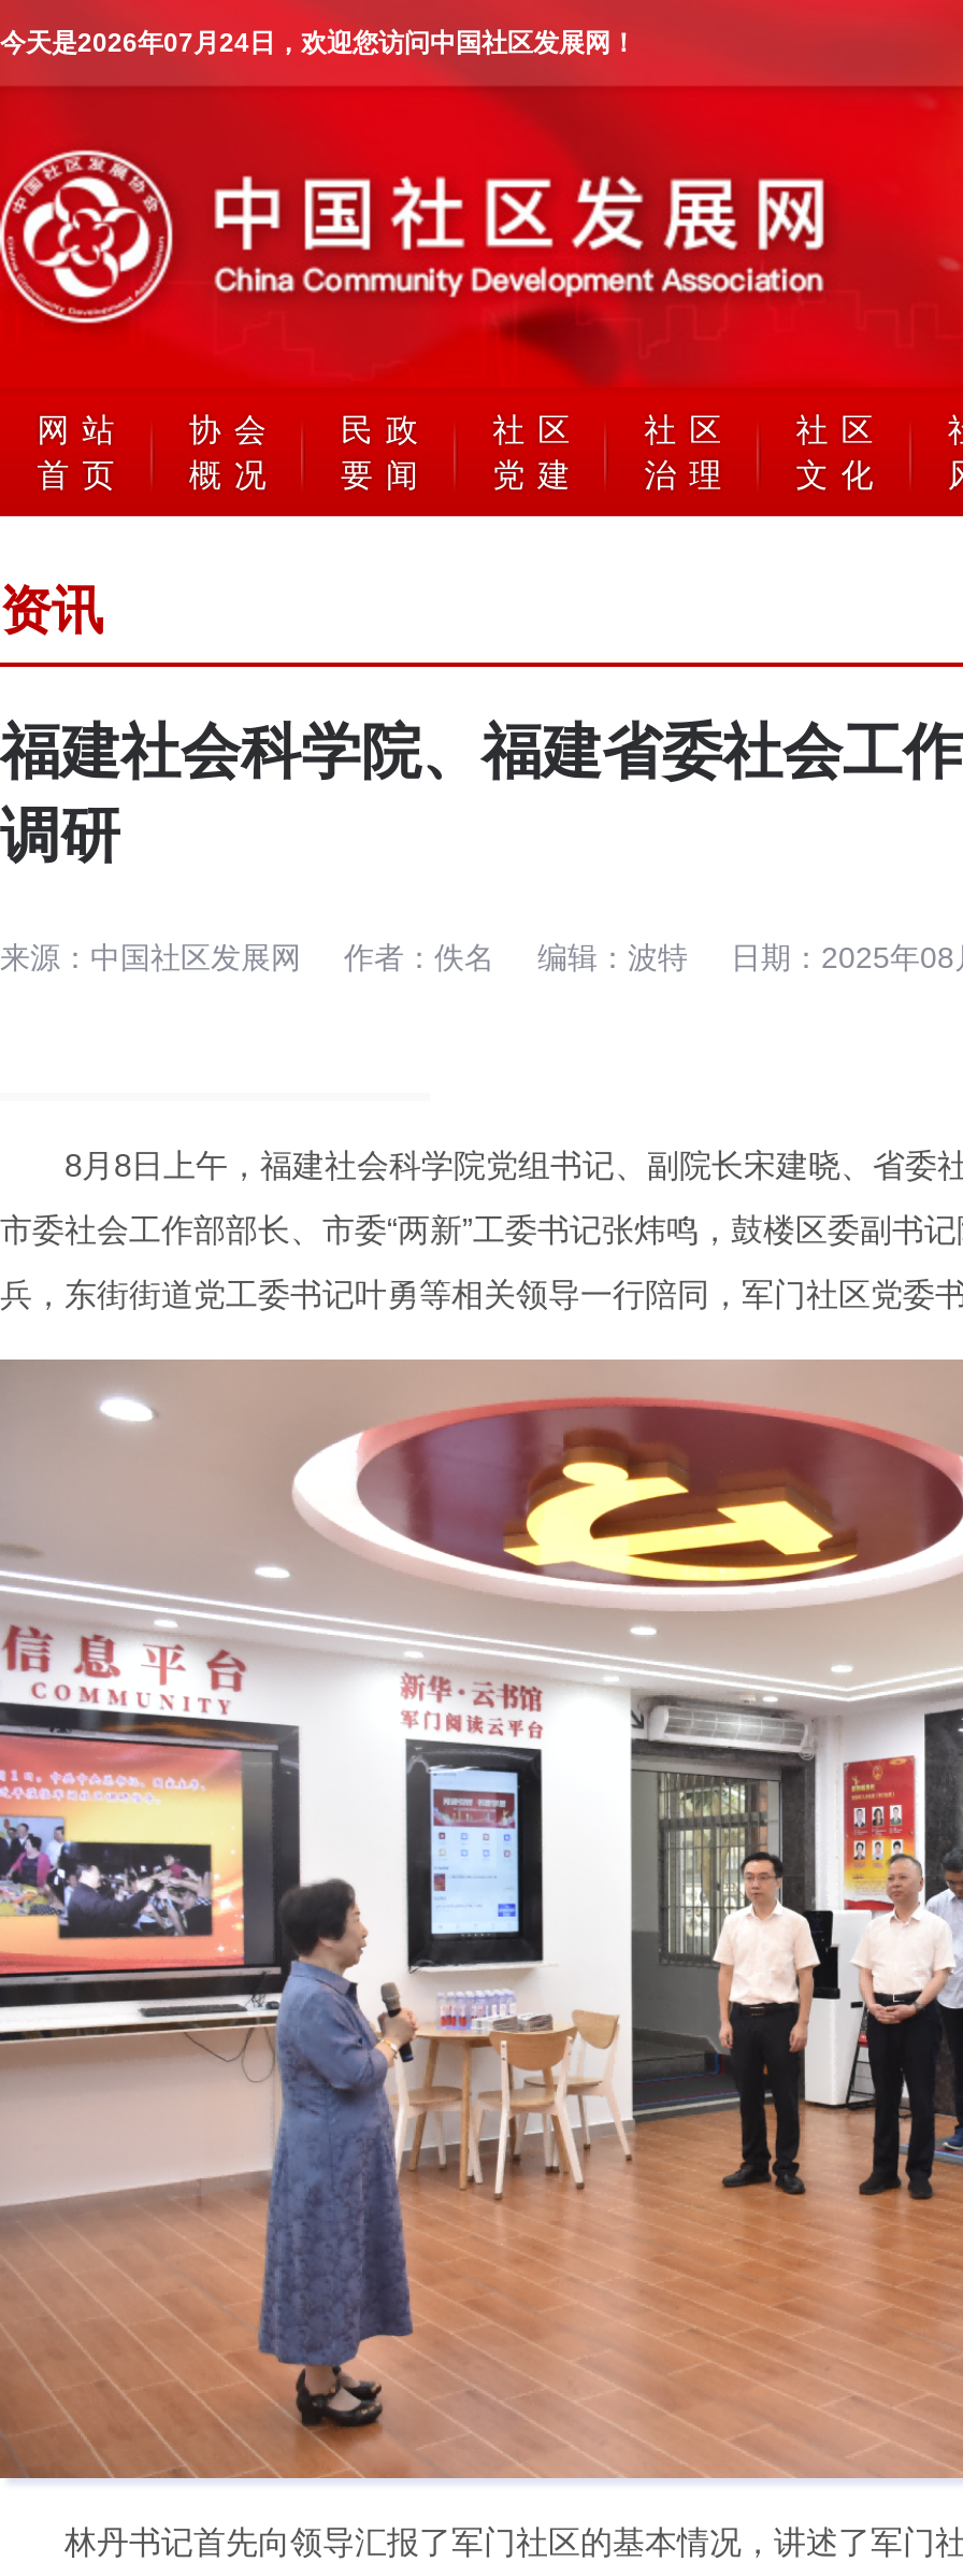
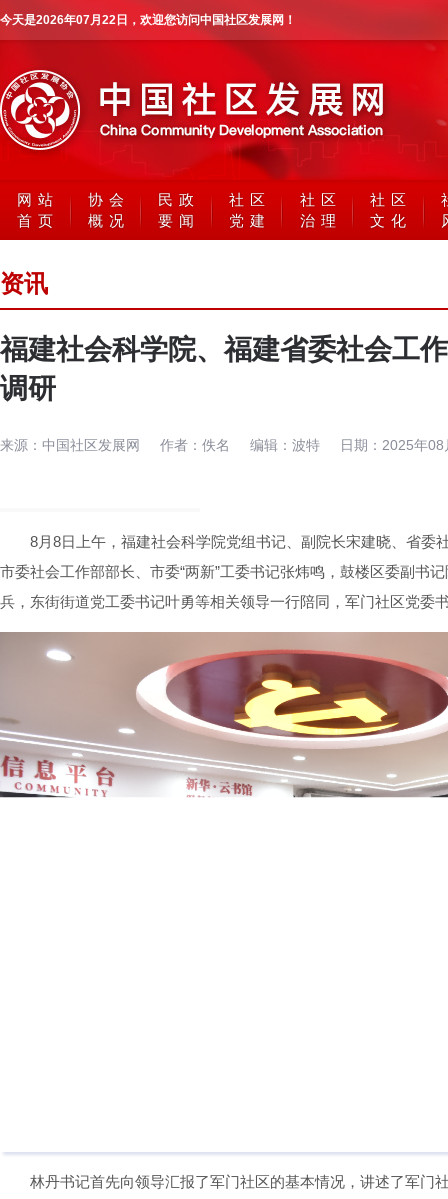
- 今天是2026年07月24日，欢迎您访问中国社区发展网！
+ 今天是2026年07月22日，欢迎您访问中国社区发展网！

- [image]
